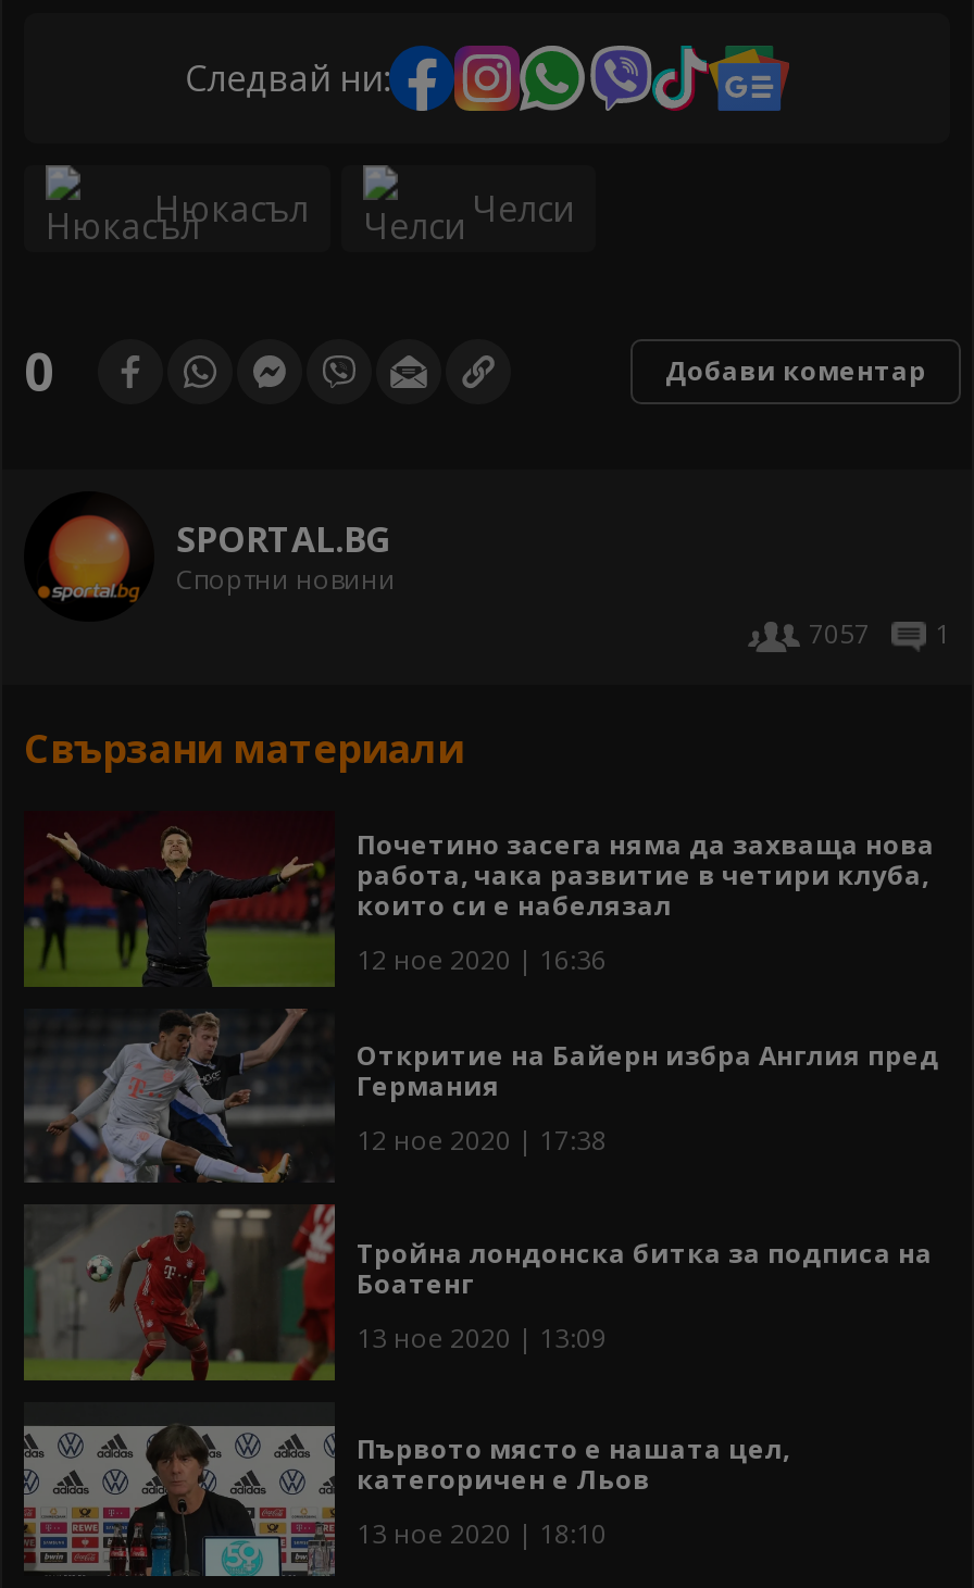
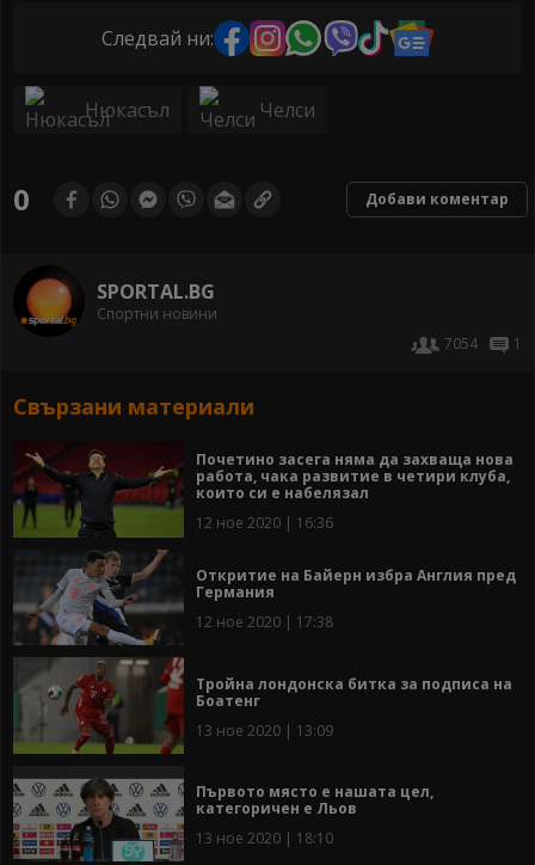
- 7057 1
+ 7054 1
